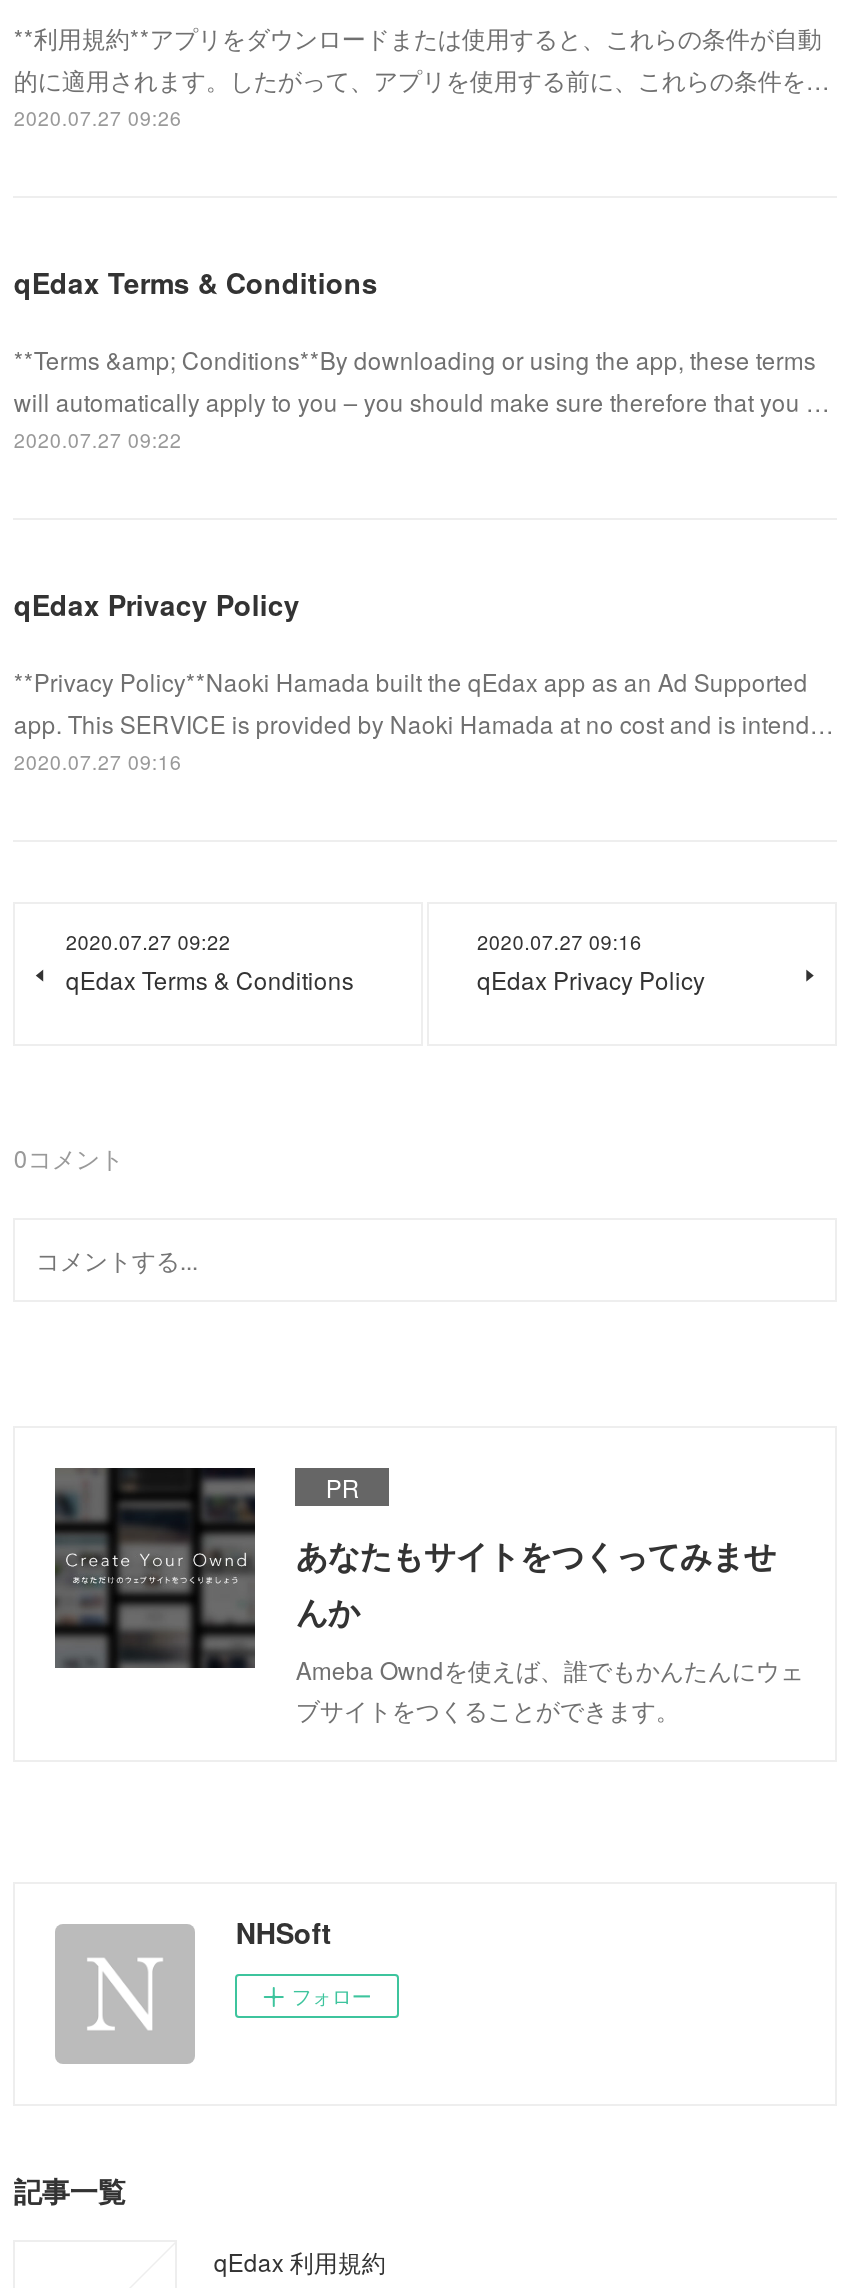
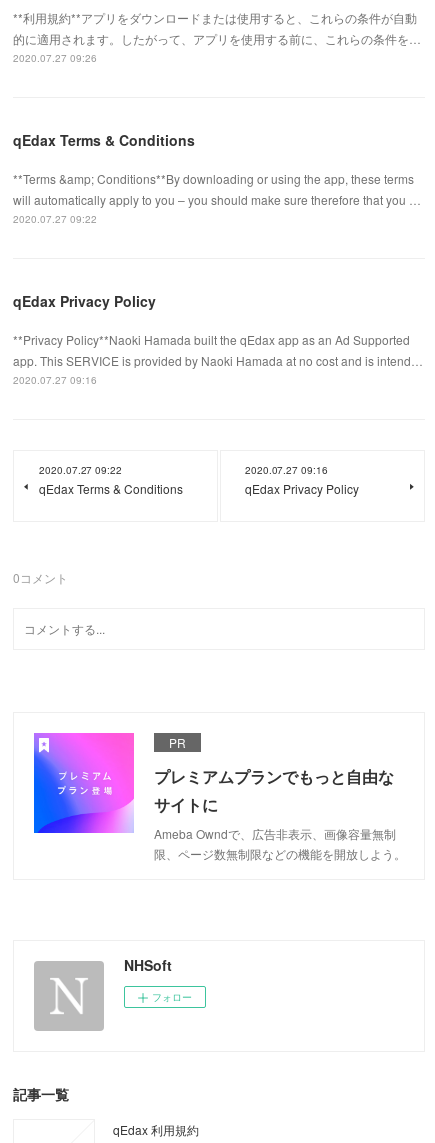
- [image]
- あなたもサイトをつくってみませ
- んか
- Ameba Owndを使えば、誰でもかんたんにウェ
- ブサイトをつくることができます。
+ [image]
+ プレミアムプランでもっと自由な
+ サイトに
+ Ameba Owndで、広告非表示、画像容量無制
+ 限、ページ数無制限などの機能を開放しよう。
